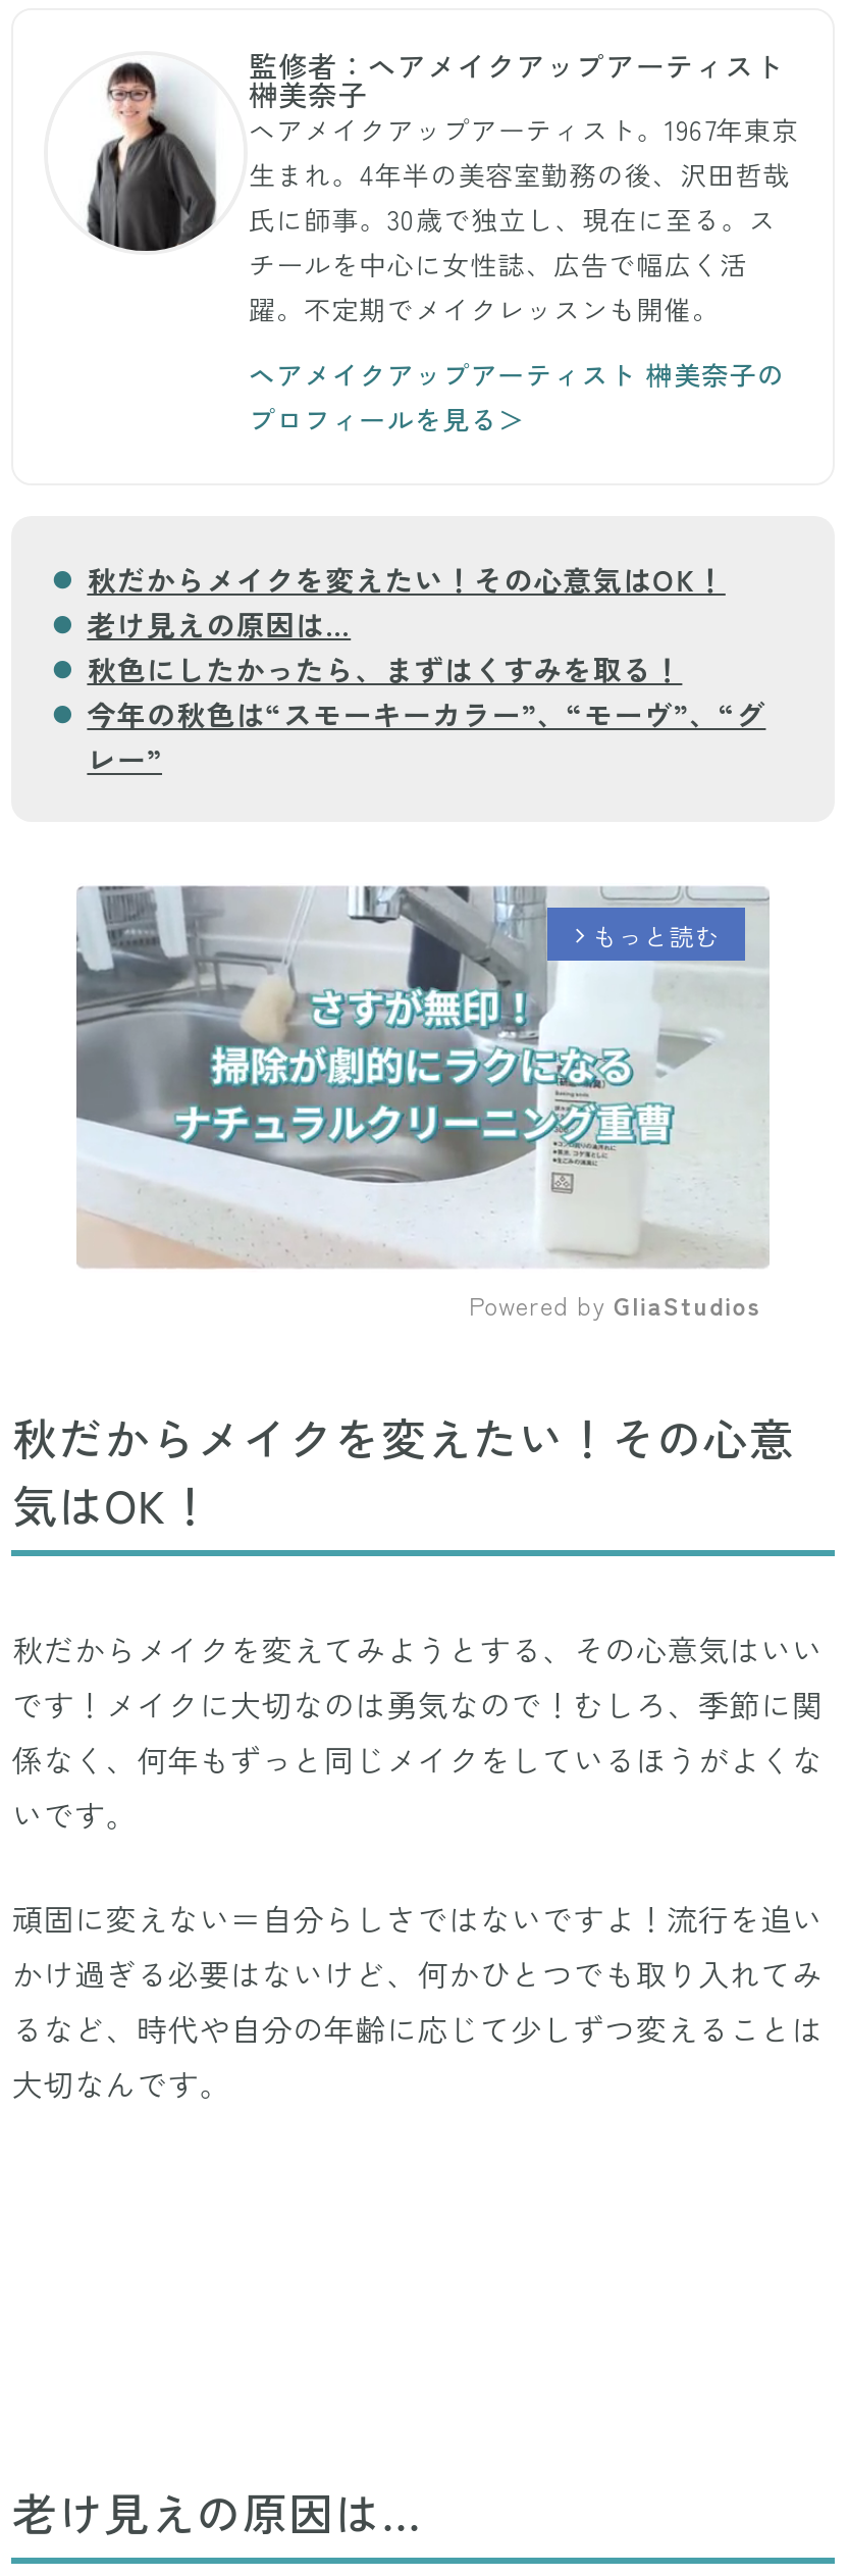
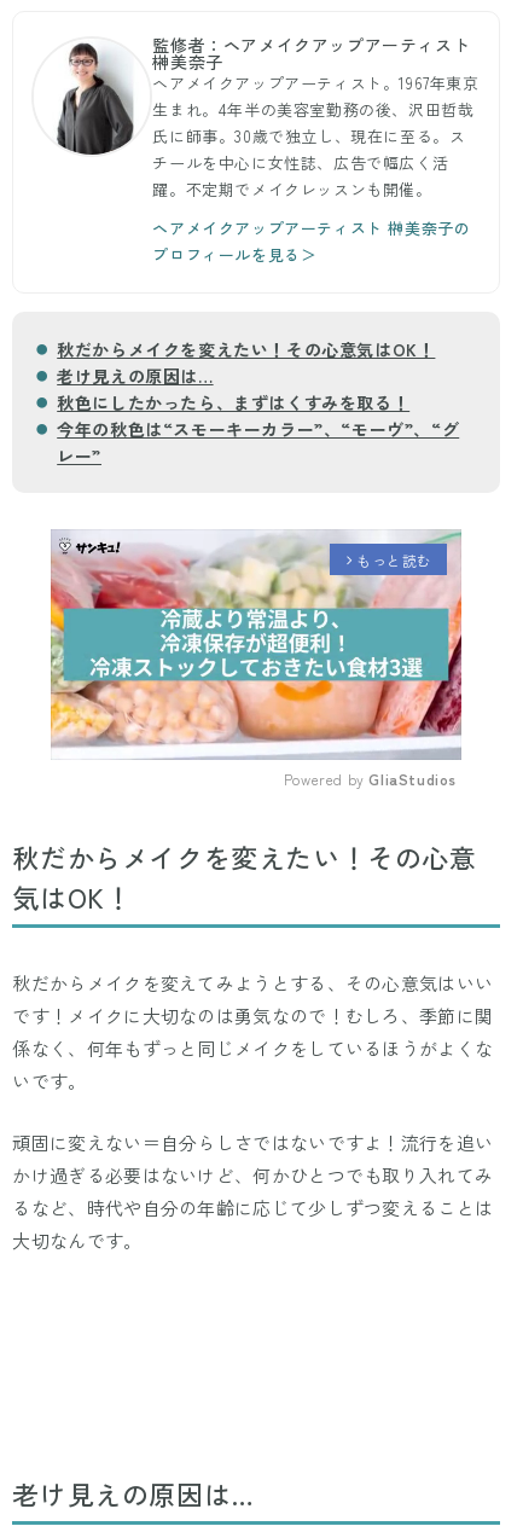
- [image]
+ [image]
